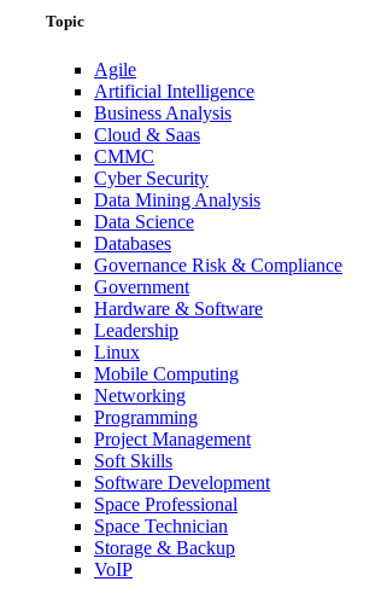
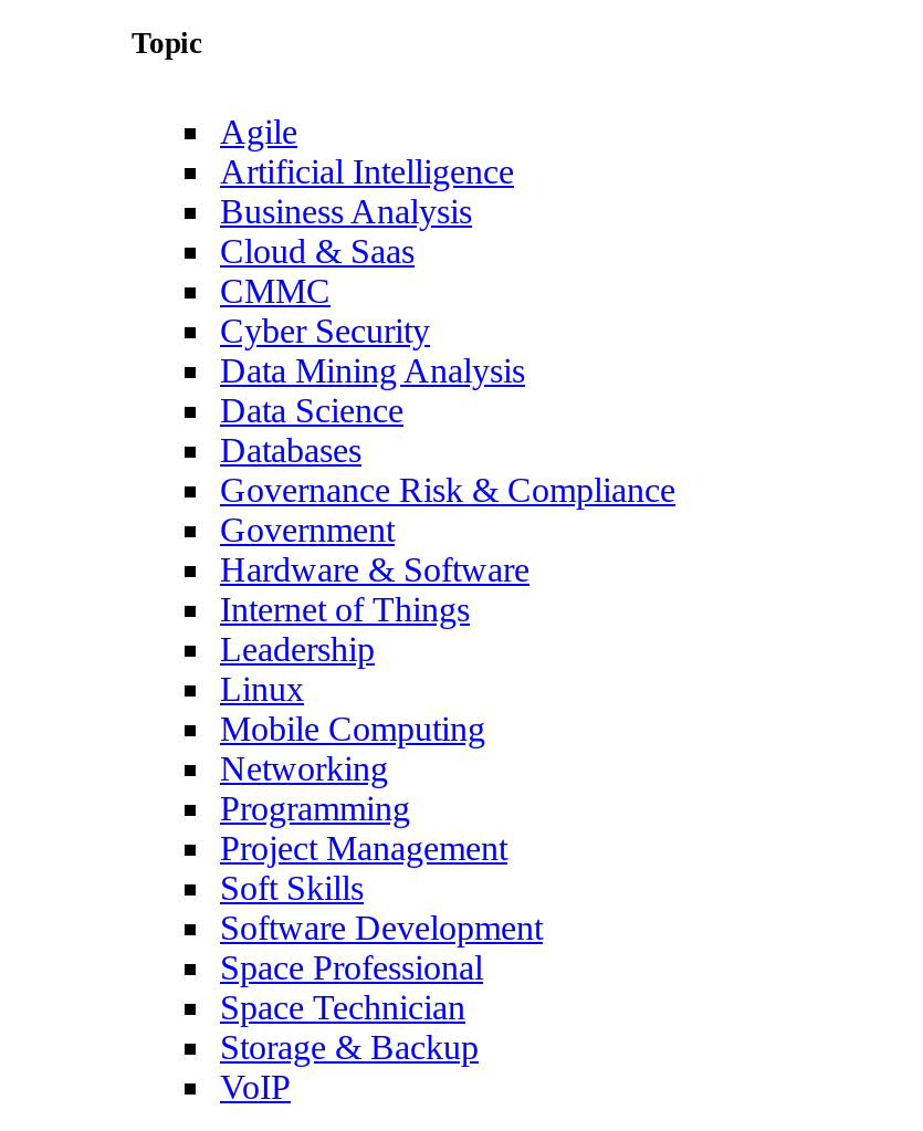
+ Internet of Things
